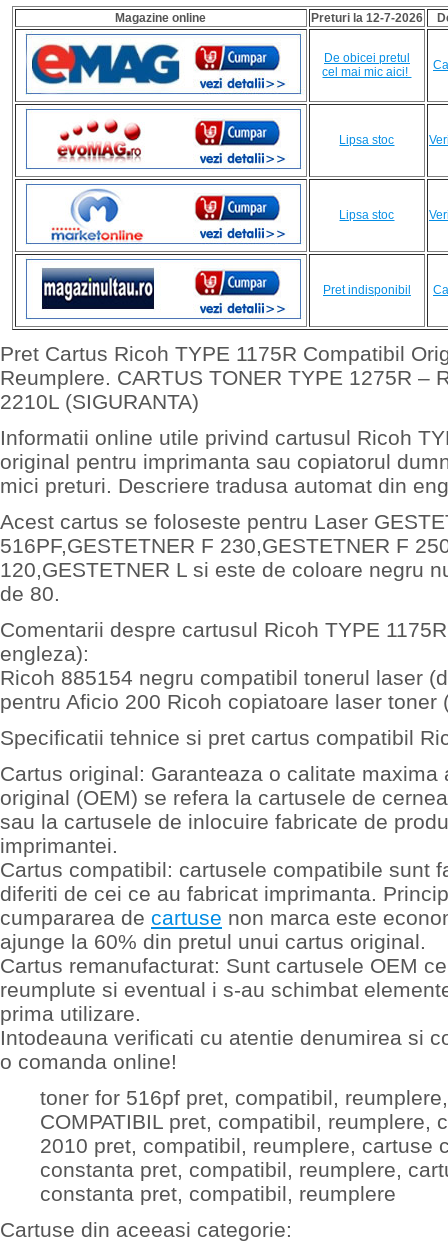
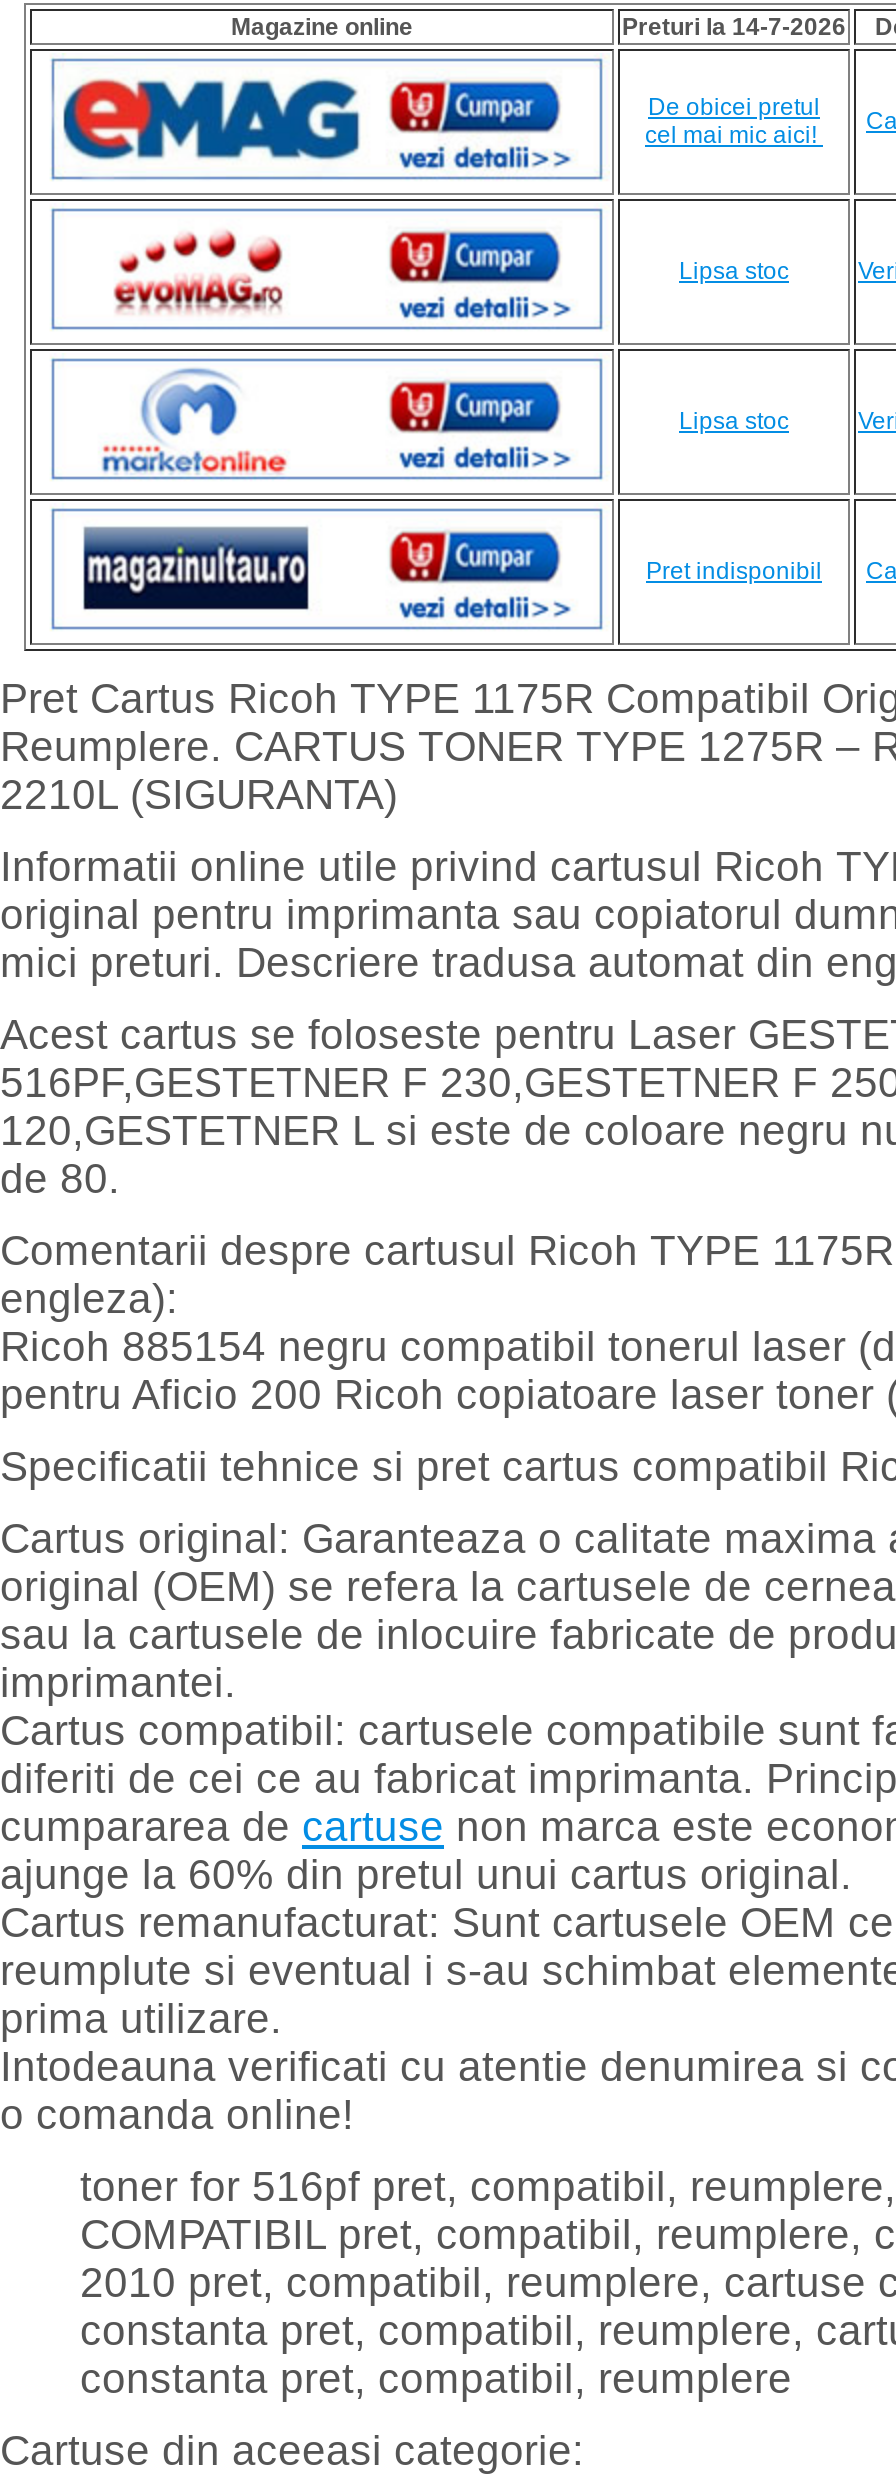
- Preturi la 12-7-2026
+ Preturi la 14-7-2026
